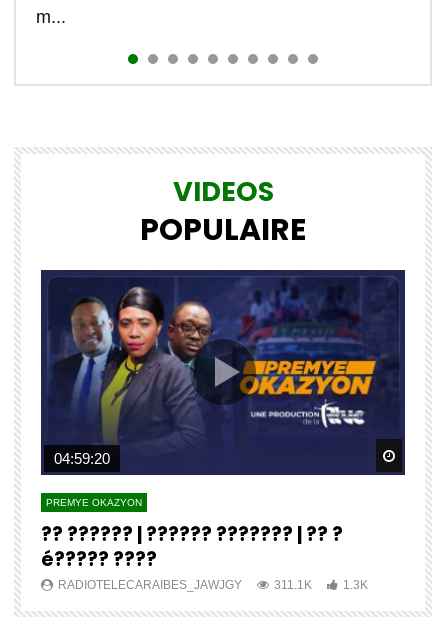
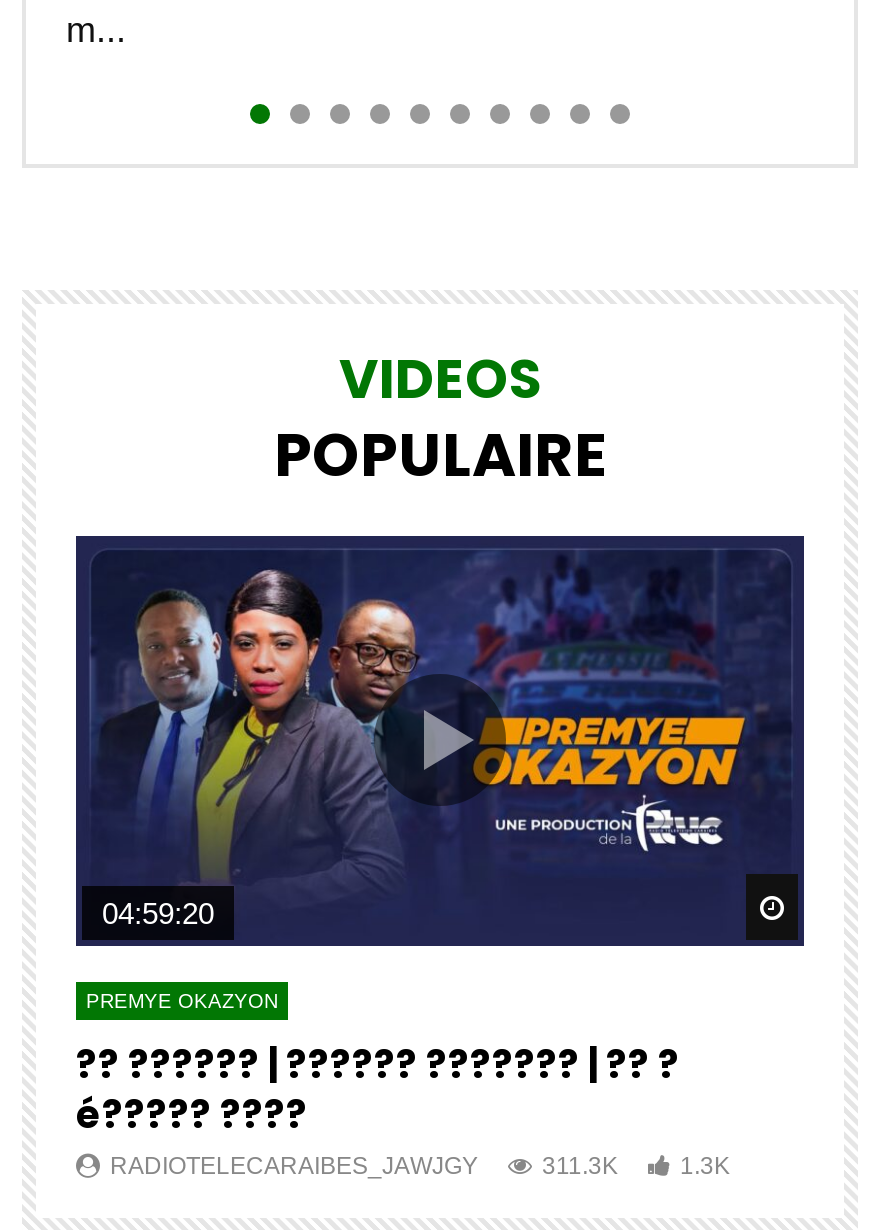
- 311.1K
+ 311.3K
